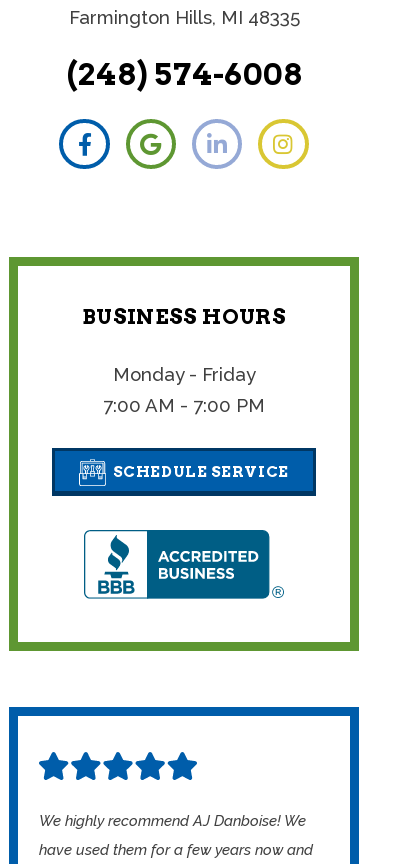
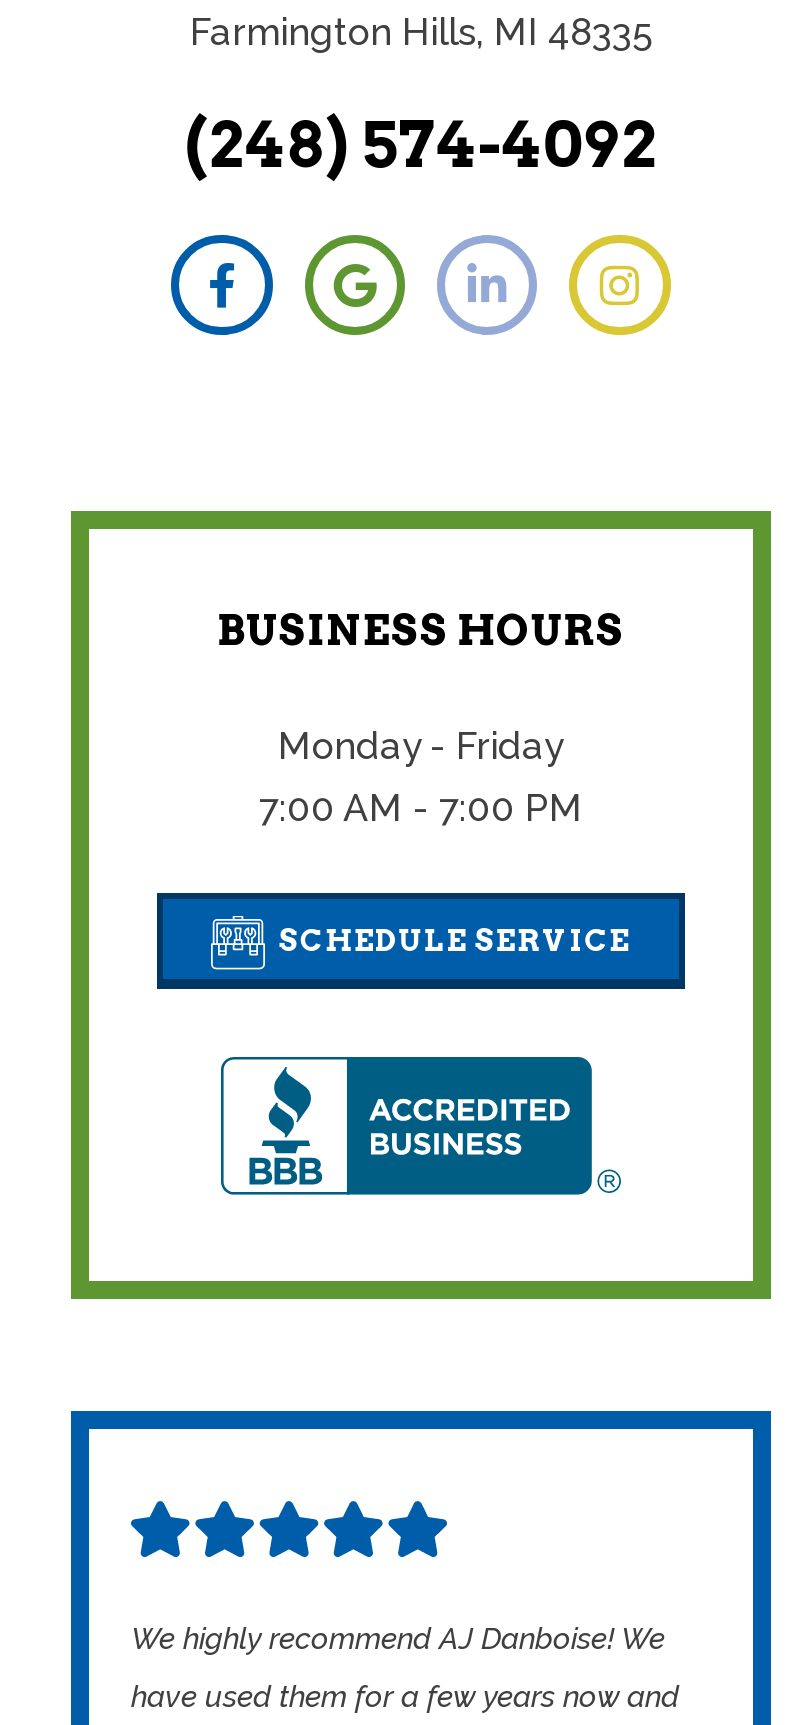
- (248) 574-6008
+ (248) 574-4092
